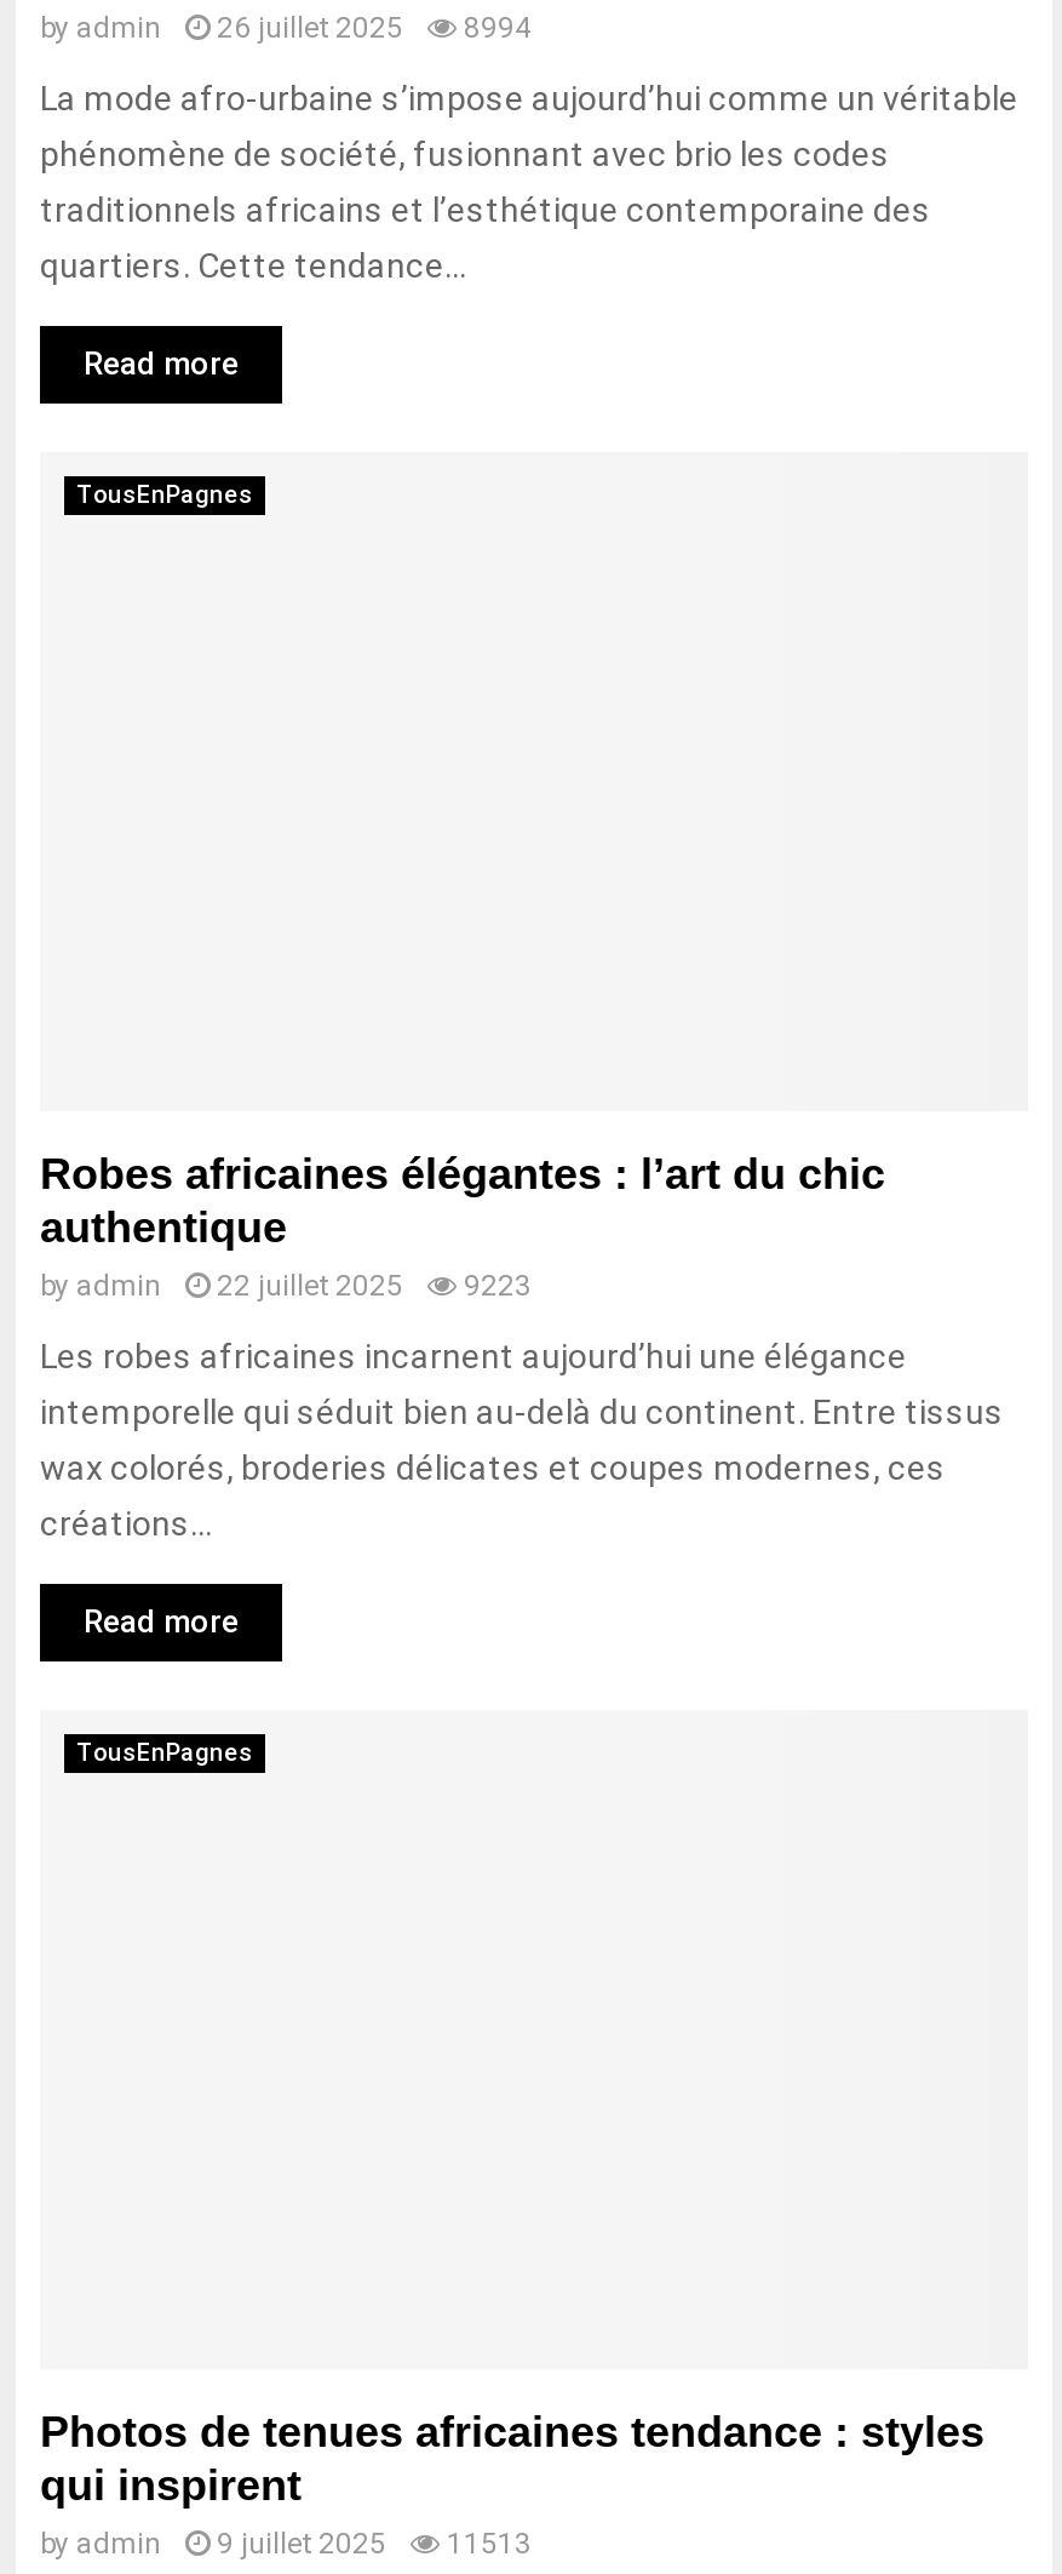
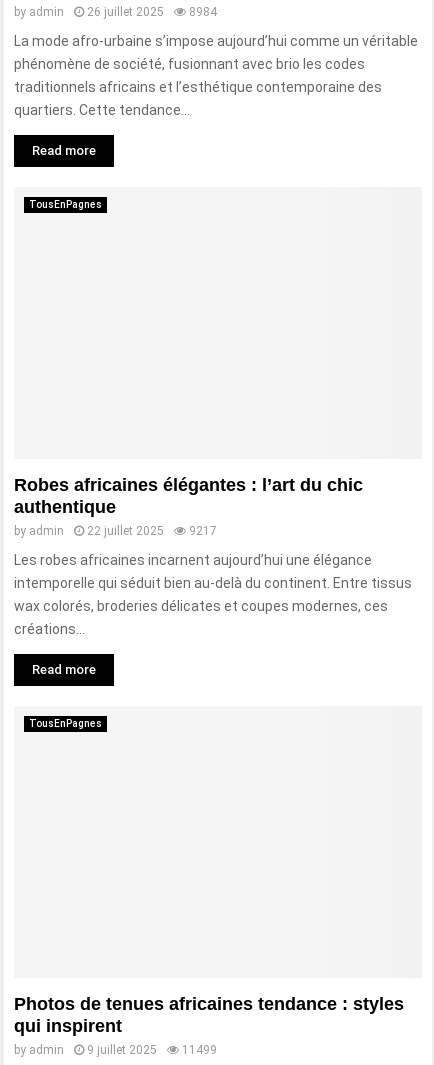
- by admin 26 juillet 2025 8994
+ by admin 26 juillet 2025 8984

- by admin 22 juillet 2025 9223
+ by admin 22 juillet 2025 9217

- by admin 9 juillet 2025 11513
+ by admin 9 juillet 2025 11499
